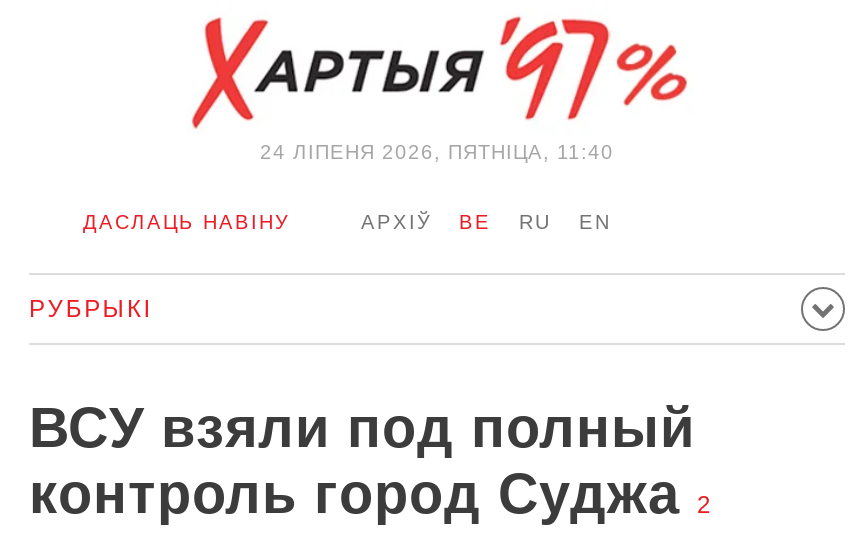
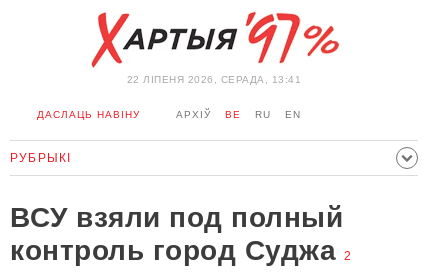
- 24 ЛIПЕНЯ 2026, ПЯТНІЦА, 11:40
+ 22 ЛIПЕНЯ 2026, СЕРАДА, 13:41
